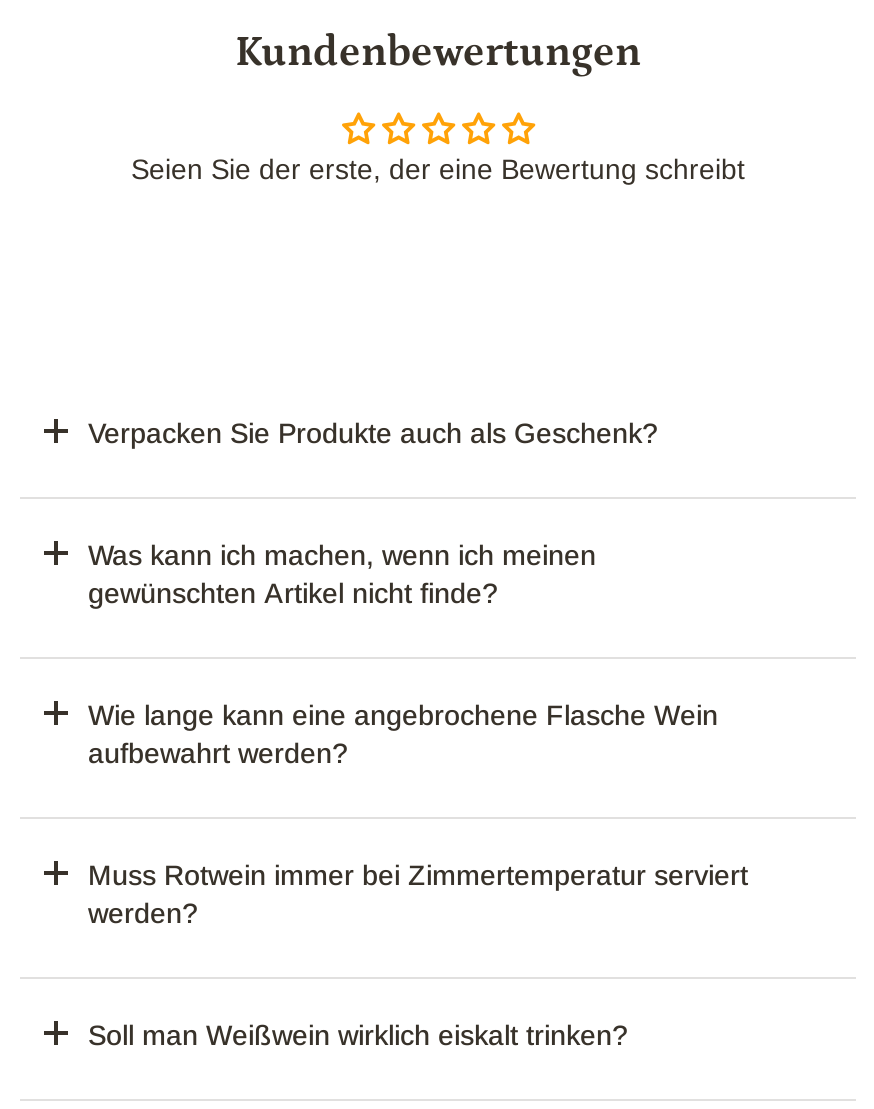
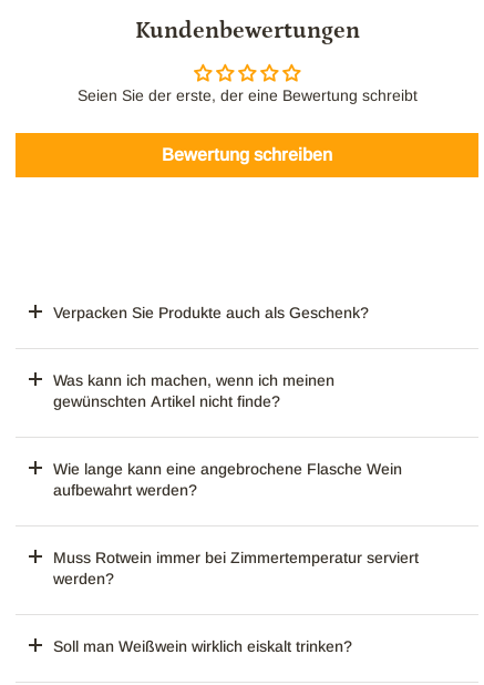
+ Bewertung schreiben
